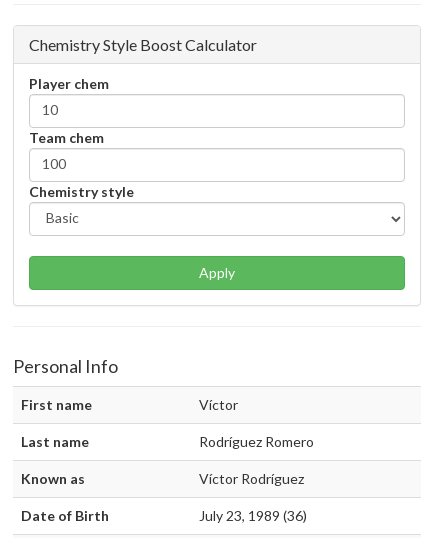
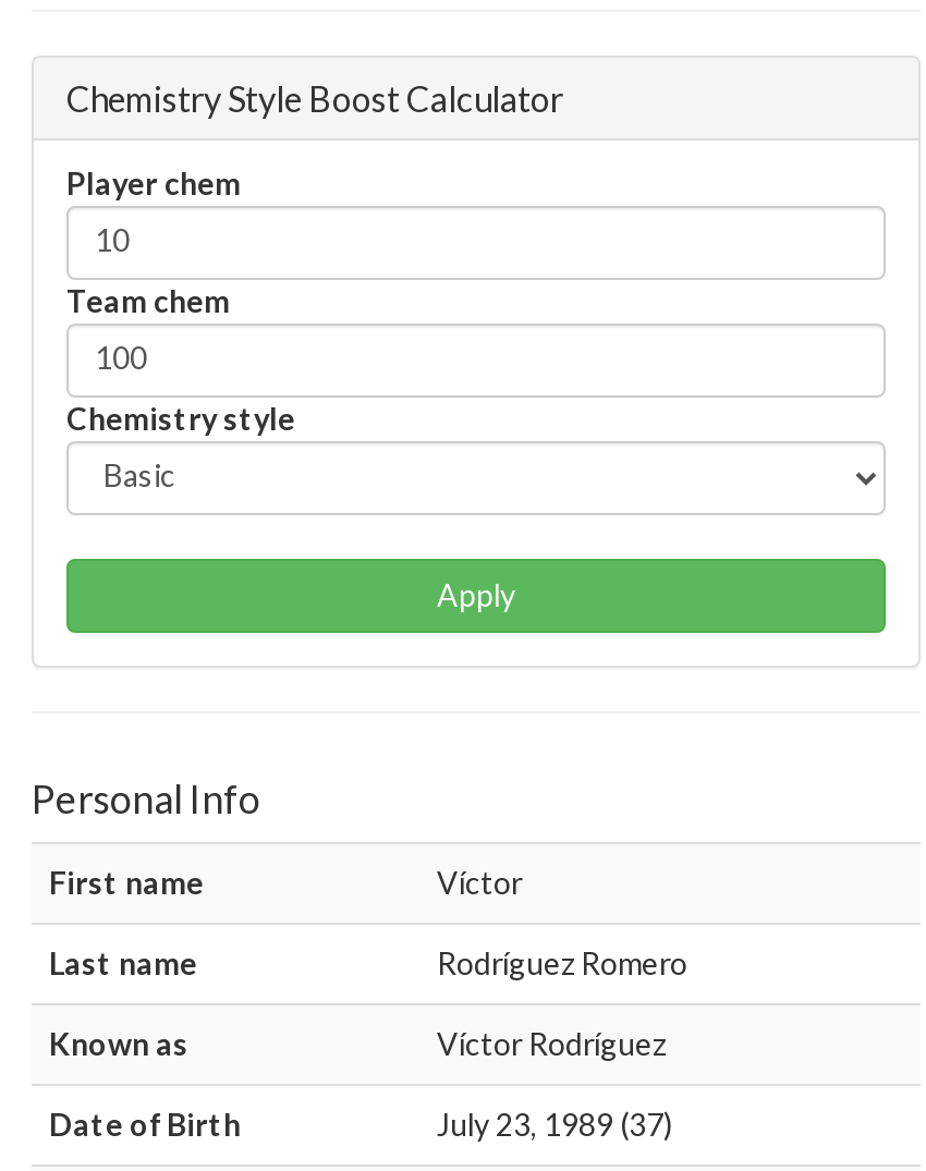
- July 23, 1989 (36)
+ July 23, 1989 (37)
